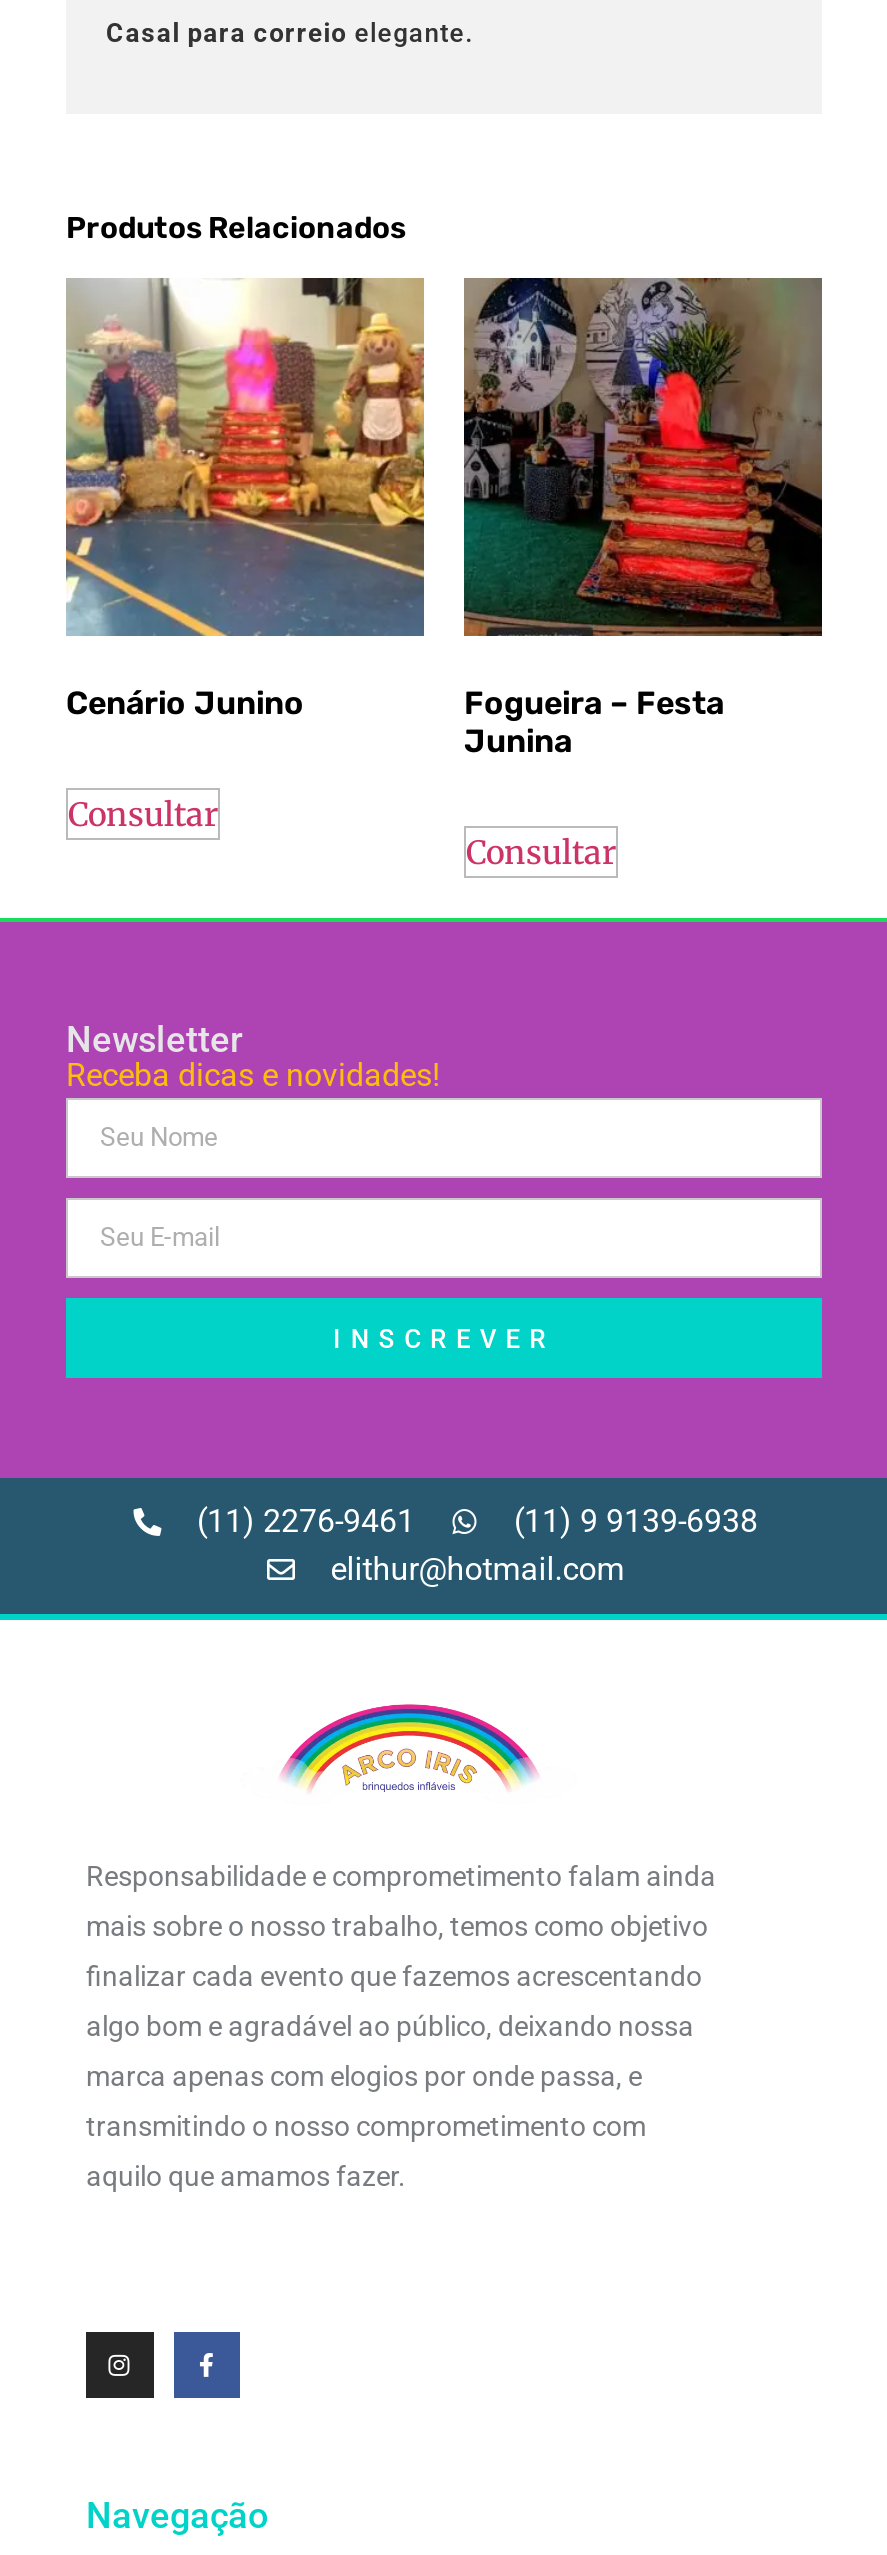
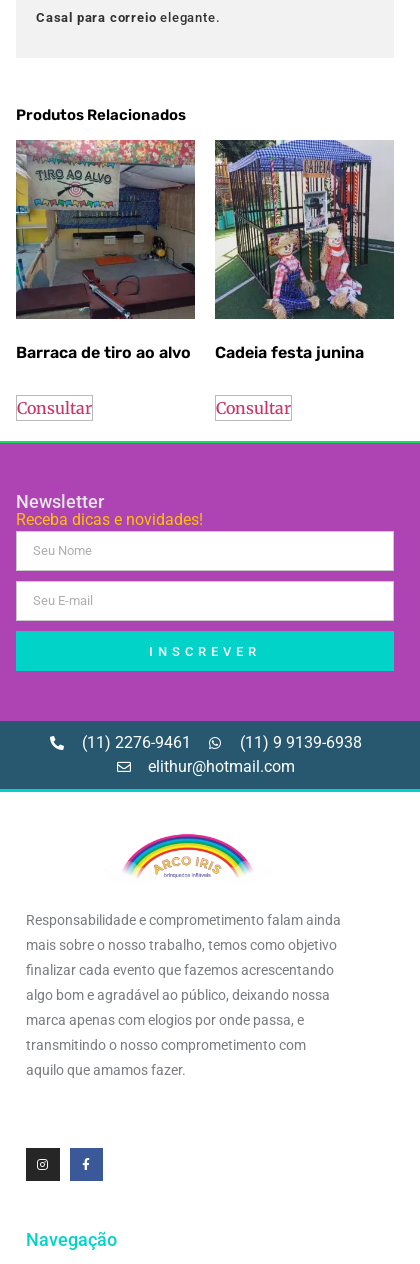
- [image]
- Cenário Junino
+ [image]
+ Barraca de tiro ao alvo

- [image]
- Fogueira – Festa
- Junina
+ [image]
+ Cadeia festa junina
